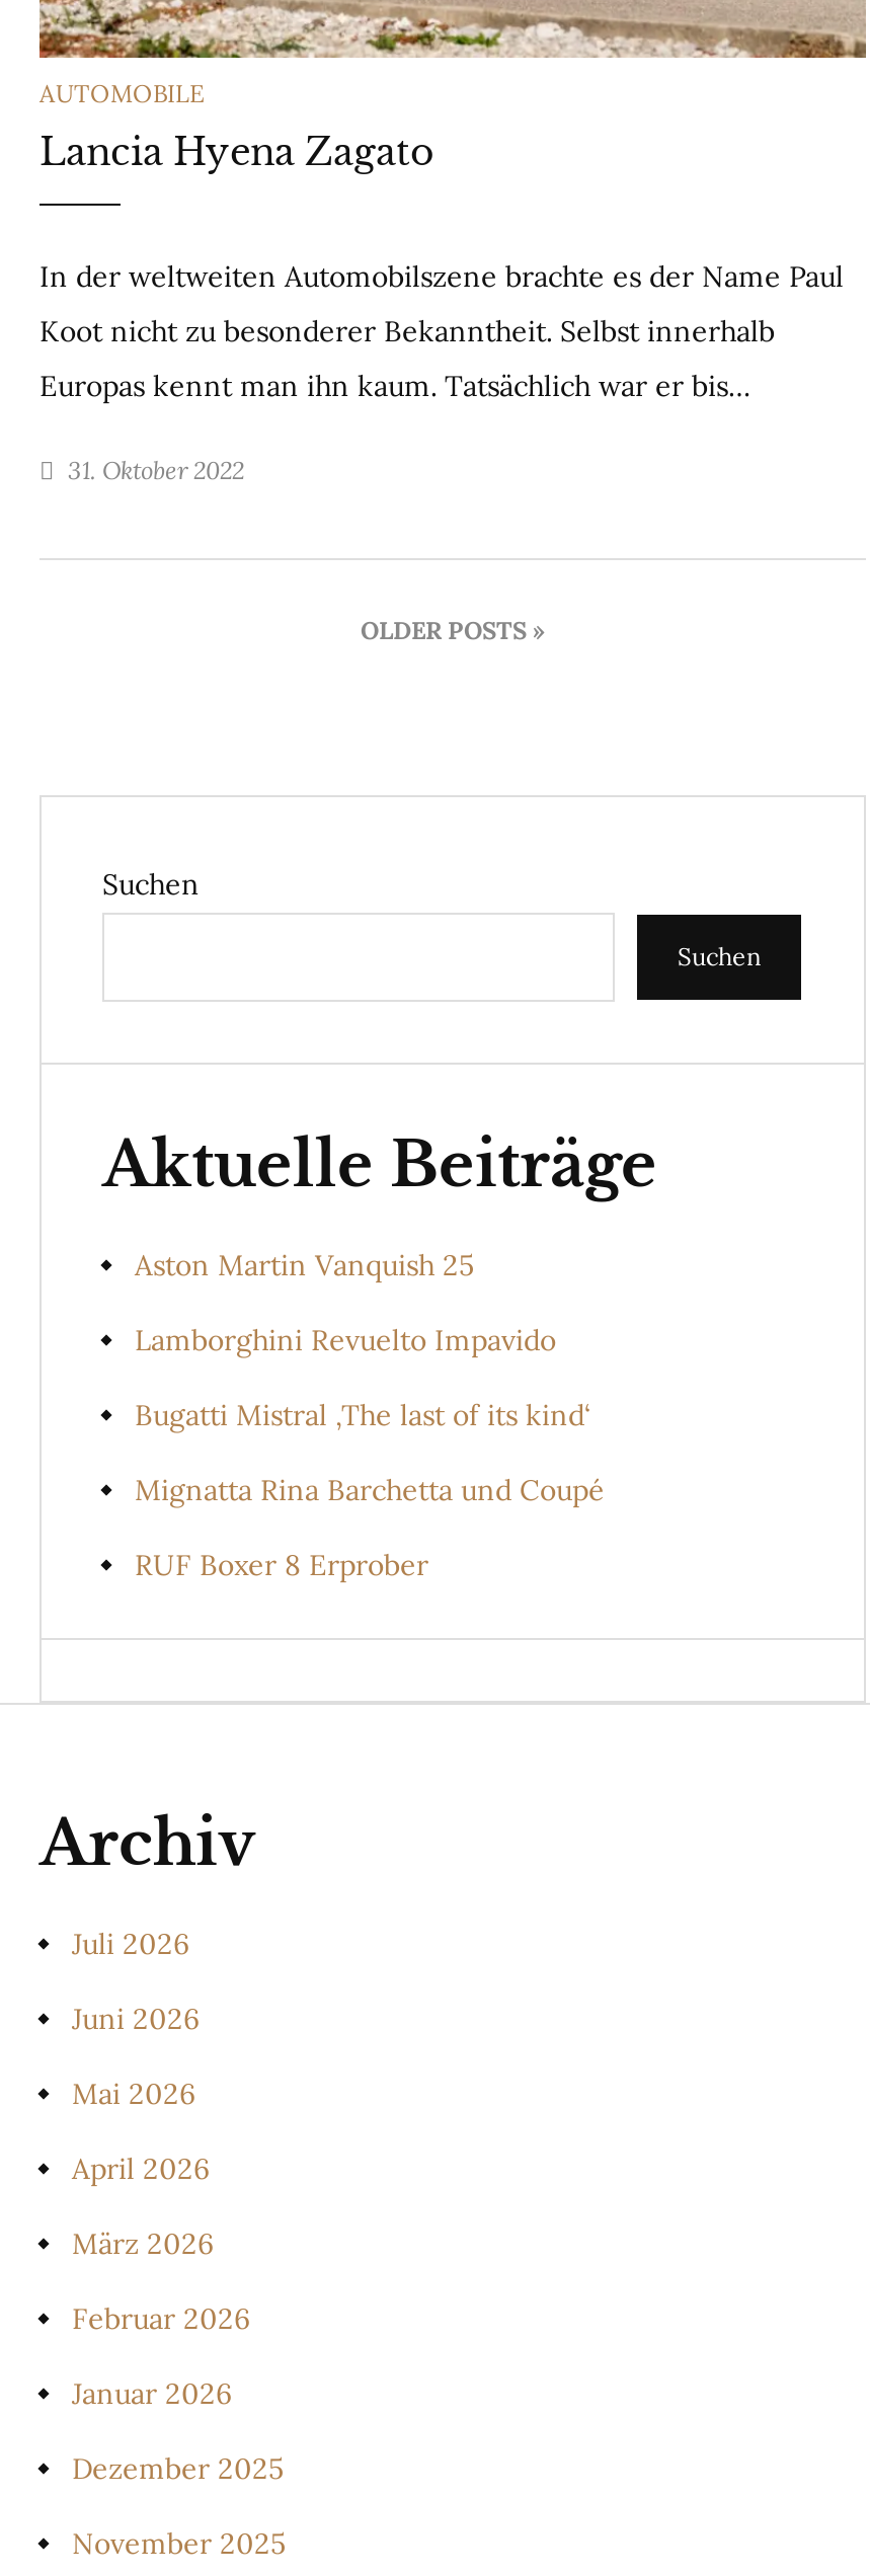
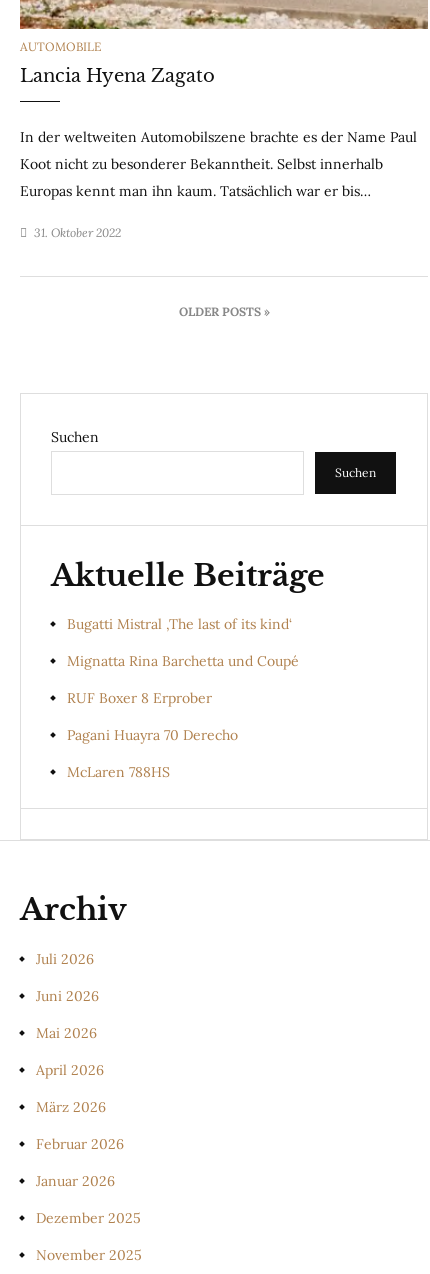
- Aston Martin Vanquish 25
- Lamborghini Revuelto Impavido

moved up: Bugatti Mistral ‚The last of its kind‘ | Mignatta Rina Barchetta und Coupé | RUF Boxer 8 Erprober

+ Pagani Huayra 70 Derecho
+ McLaren 788HS
